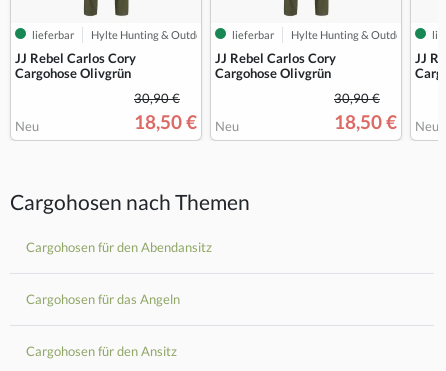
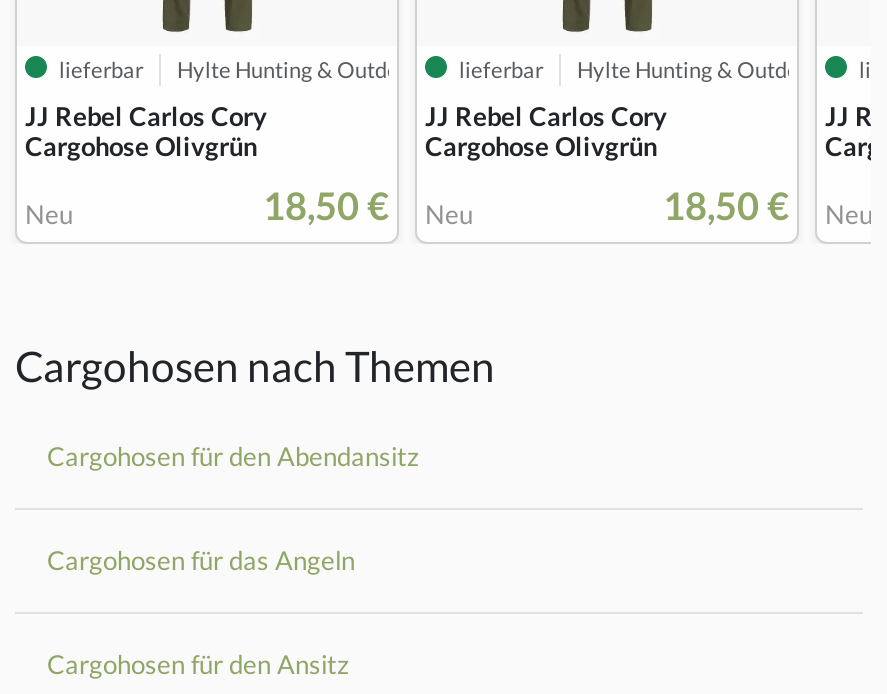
- 30,90 €

- 30,90 €
